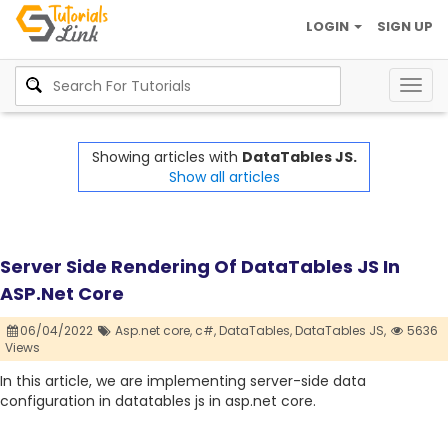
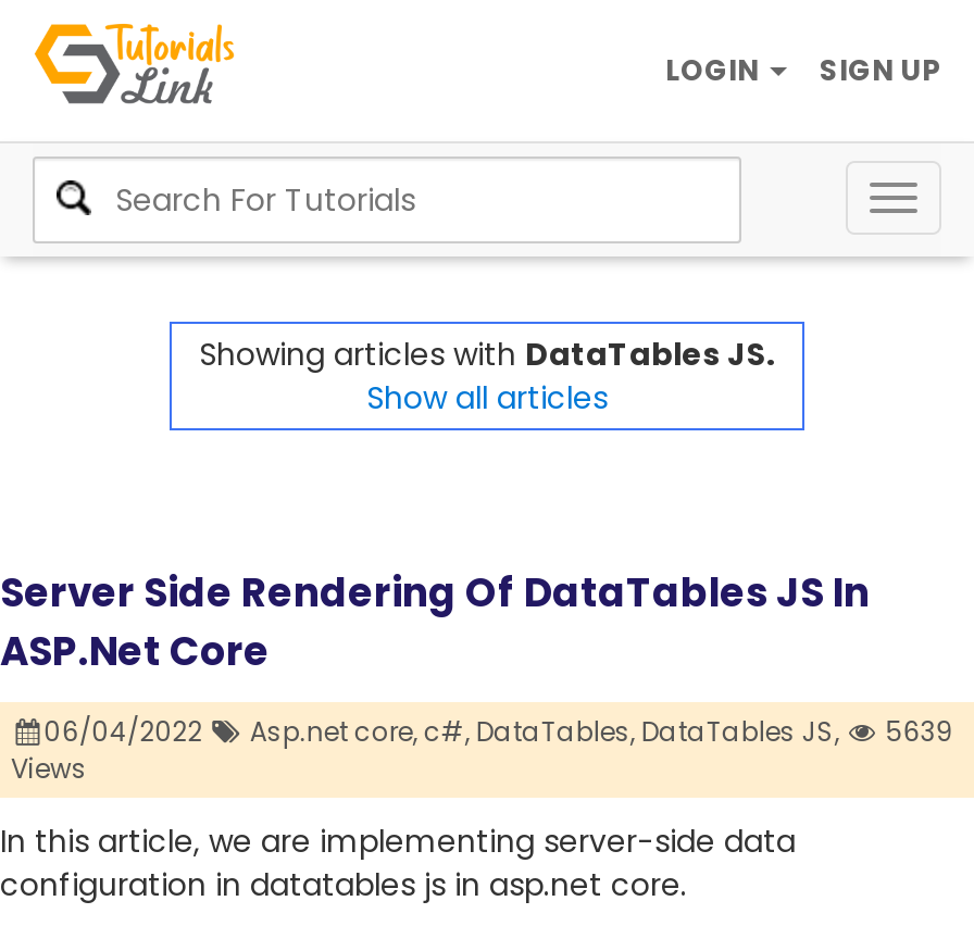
- 06/04/2022 Asp.net core, c#, DataTables, DataTables JS, 5636
+ 06/04/2022 Asp.net core, c#, DataTables, DataTables JS, 5639
